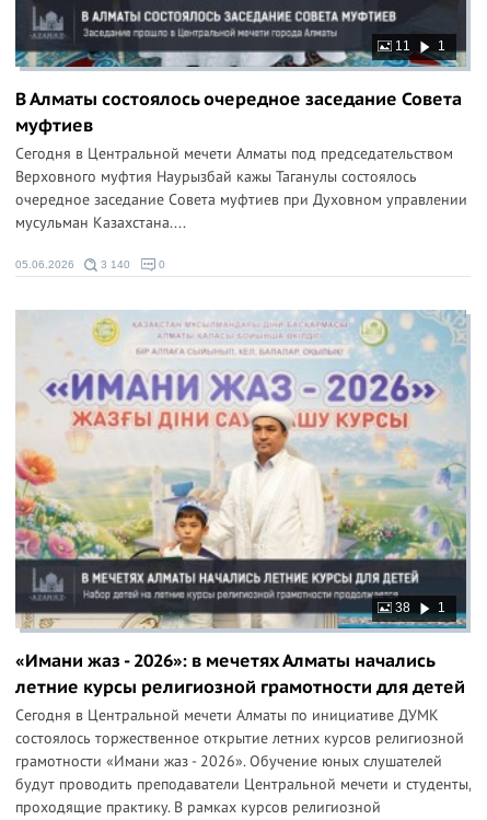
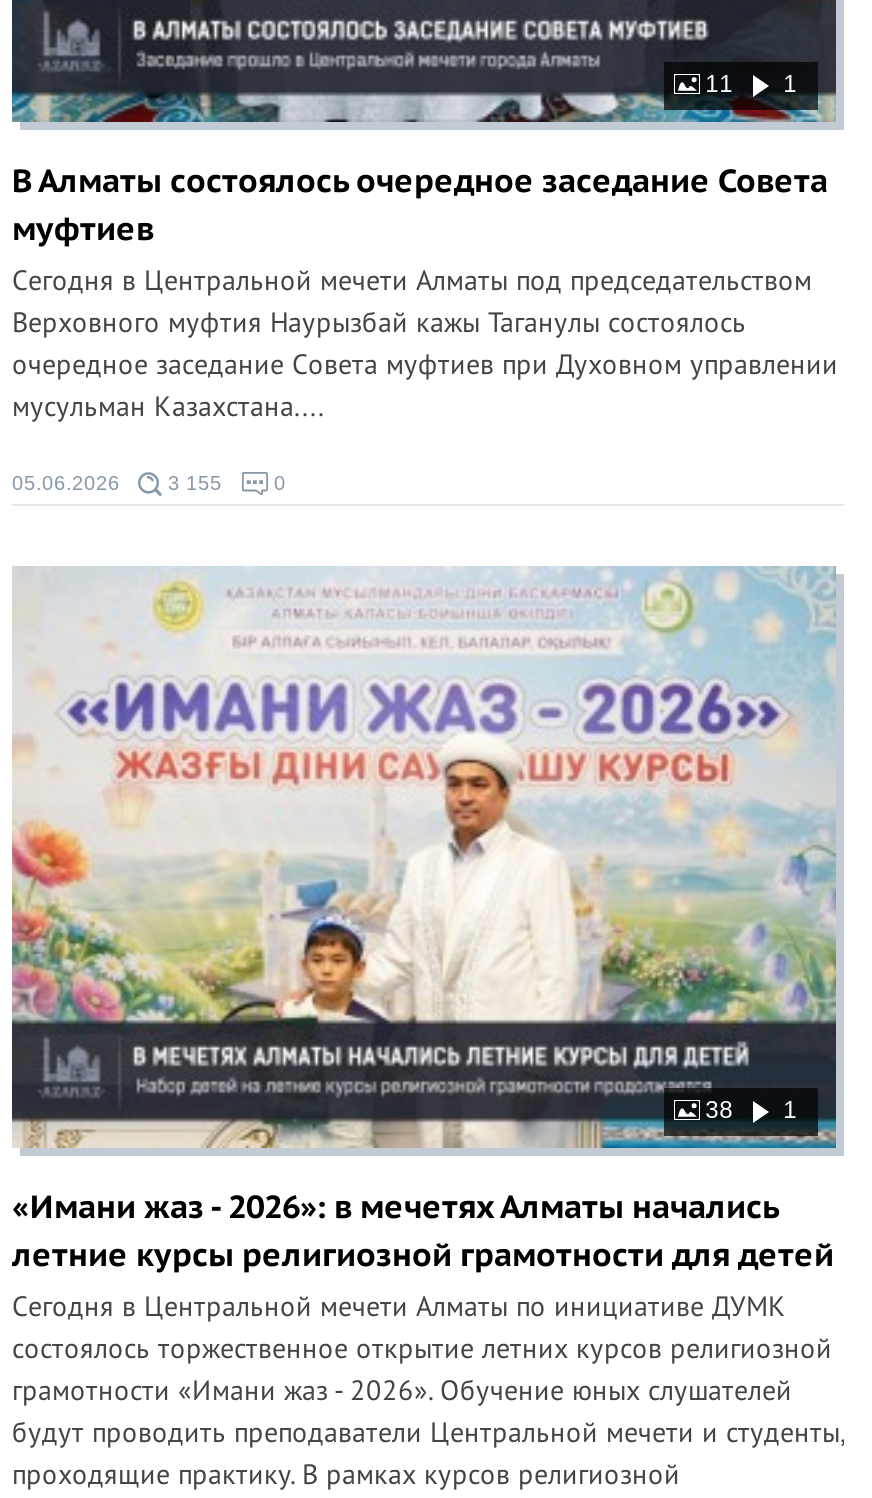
- 05.06.2026 3 140
+ 05.06.2026 3 155
